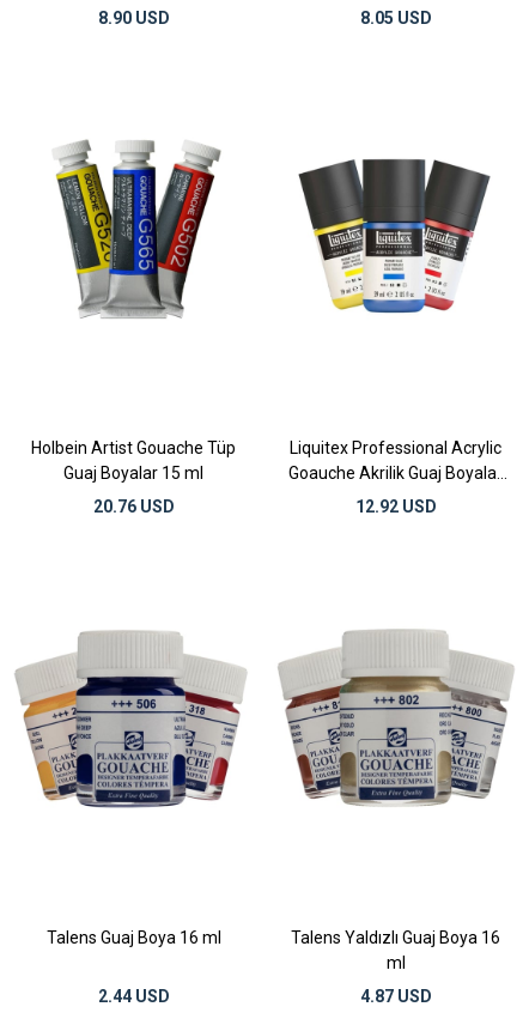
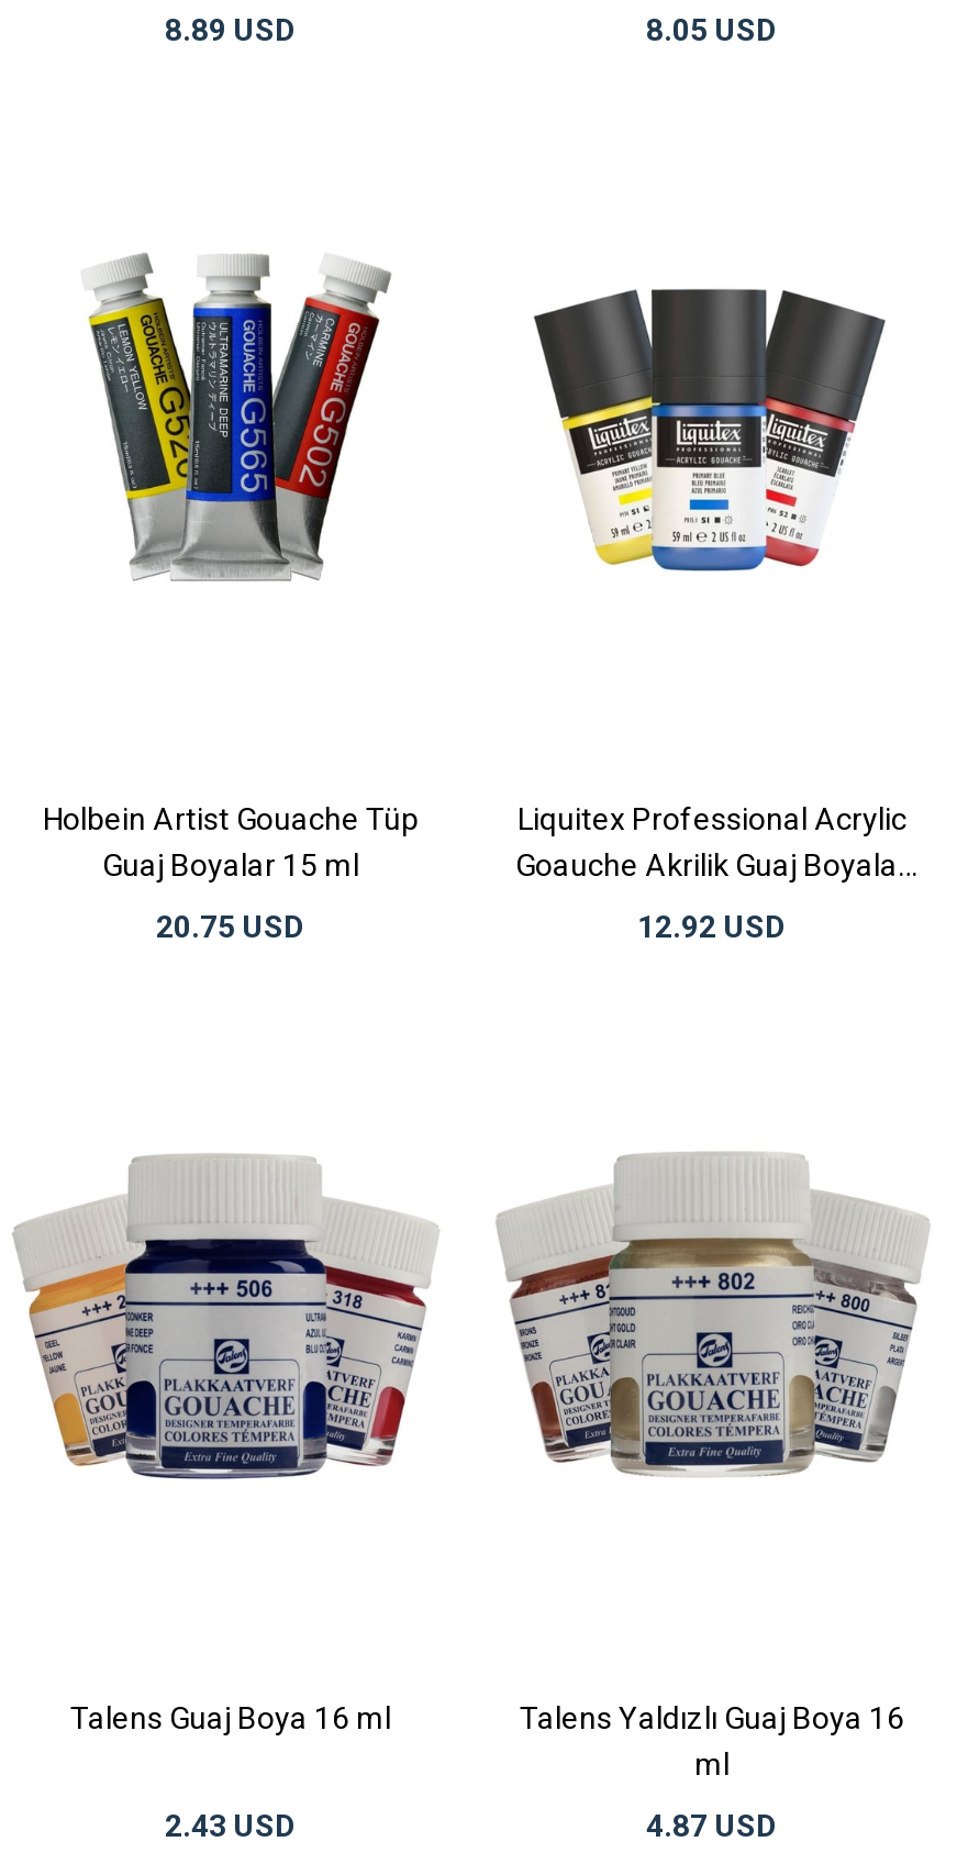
- 8.90 USD
+ 8.89 USD

- 20.76 USD
+ 20.75 USD

- 2.44 USD
+ 2.43 USD
